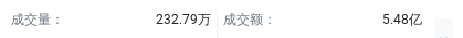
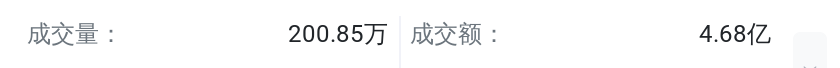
- 232.79万 成交额：
+ 200.85万 成交额：

- 5.48亿
+ 4.68亿
